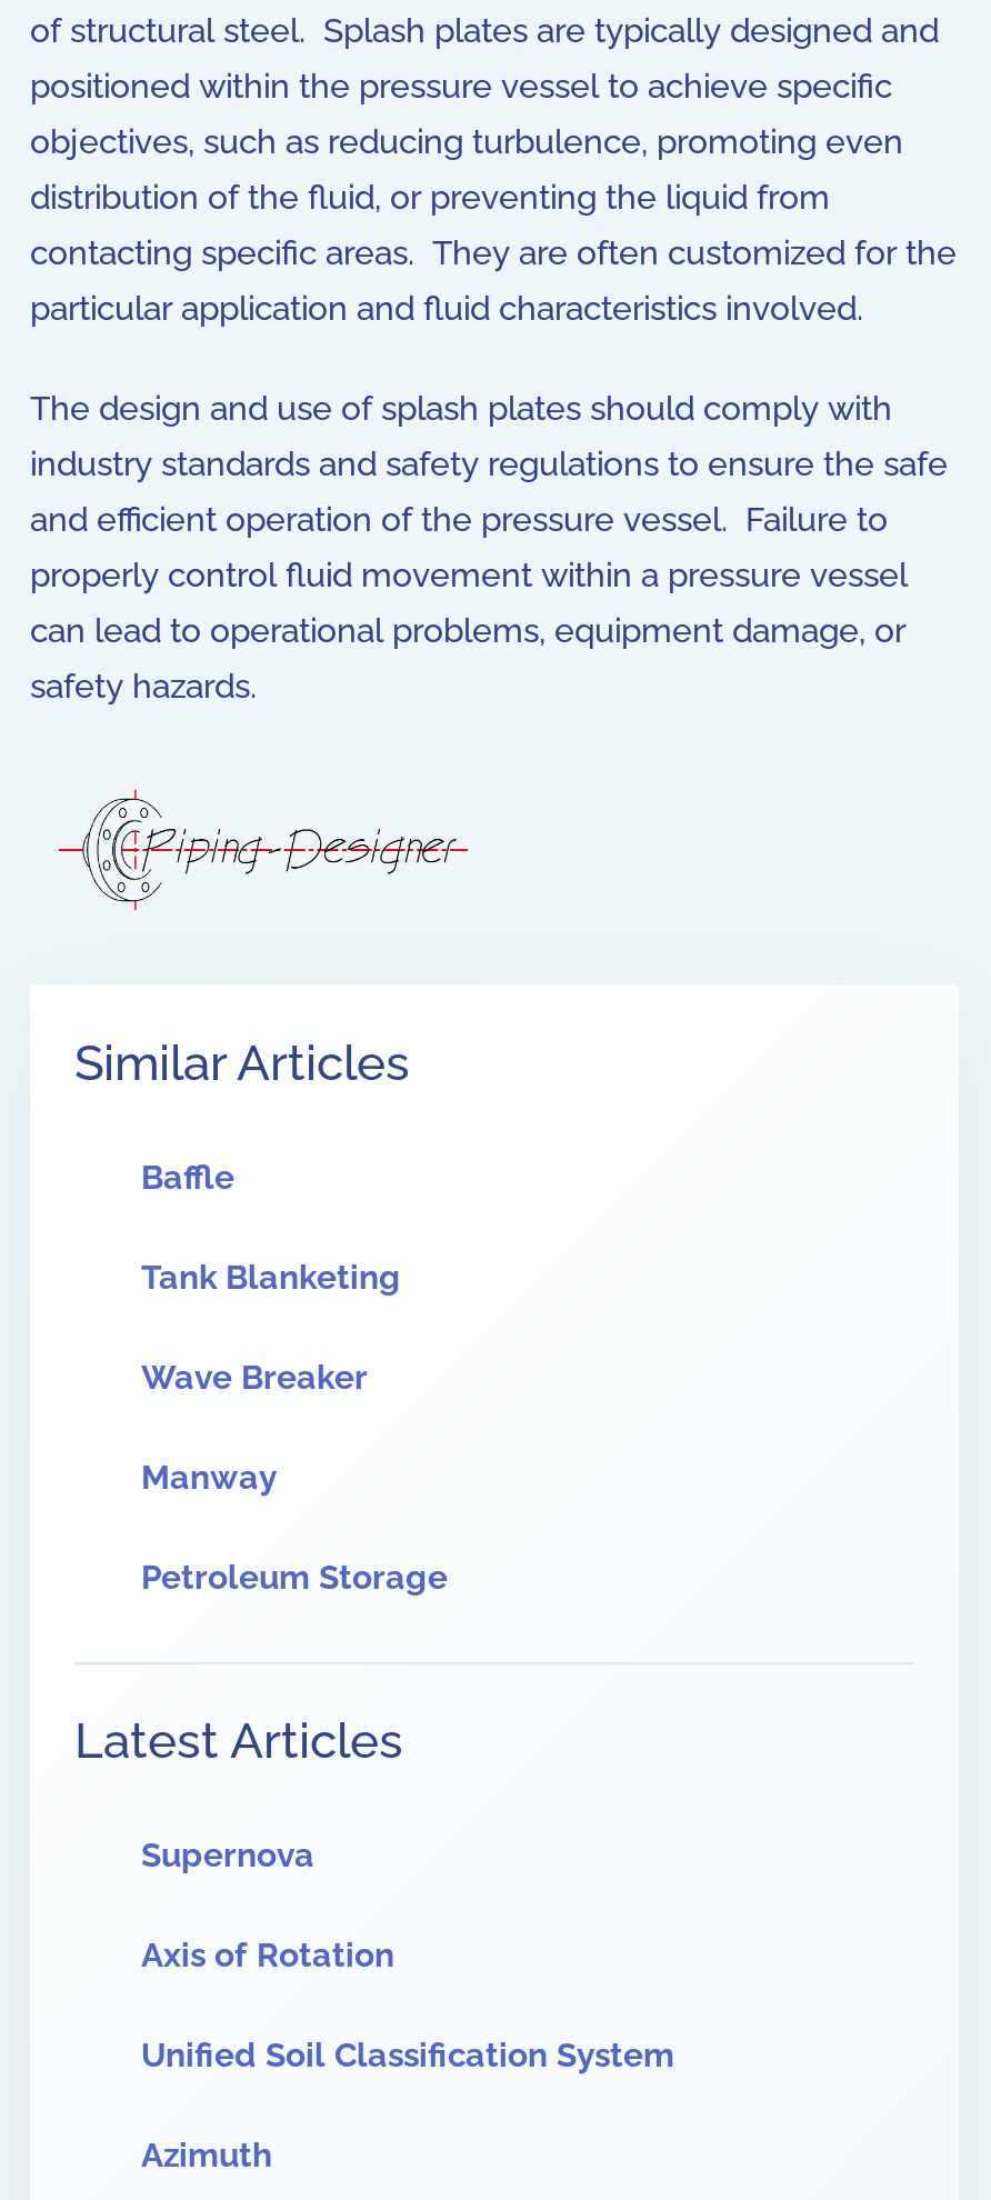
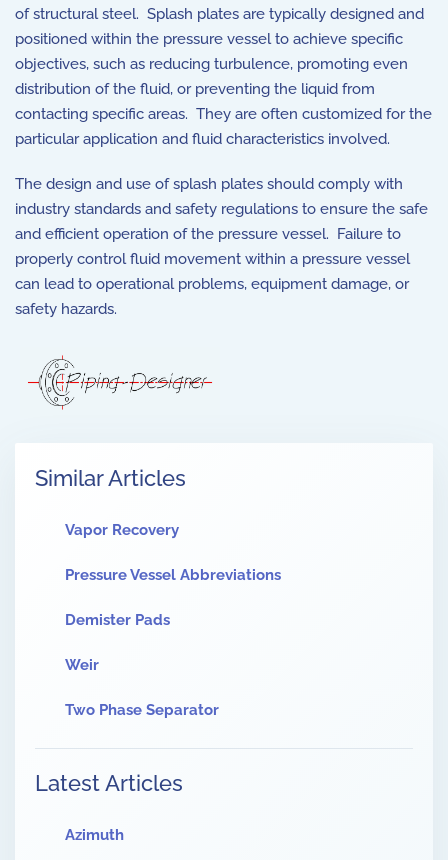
- Baffle
+ Vapor Recovery

- Tank Blanketing
+ Pressure Vessel Abbreviations

- Wave Breaker
+ Demister Pads

- Manway
+ Weir

- Petroleum Storage
+ Two Phase Separator

- Supernova
- Axis of Rotation
- Unified Soil Classification System
